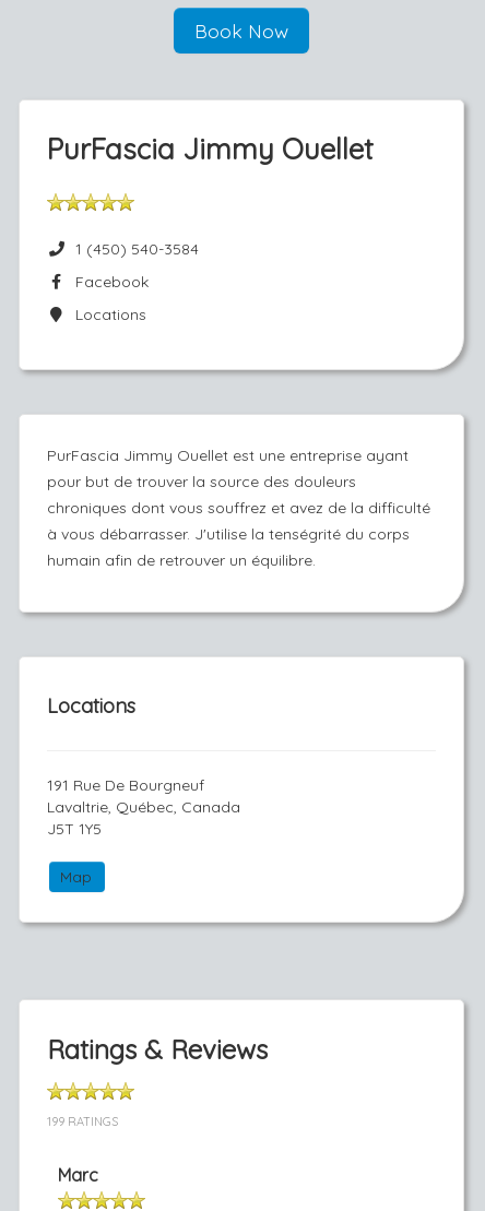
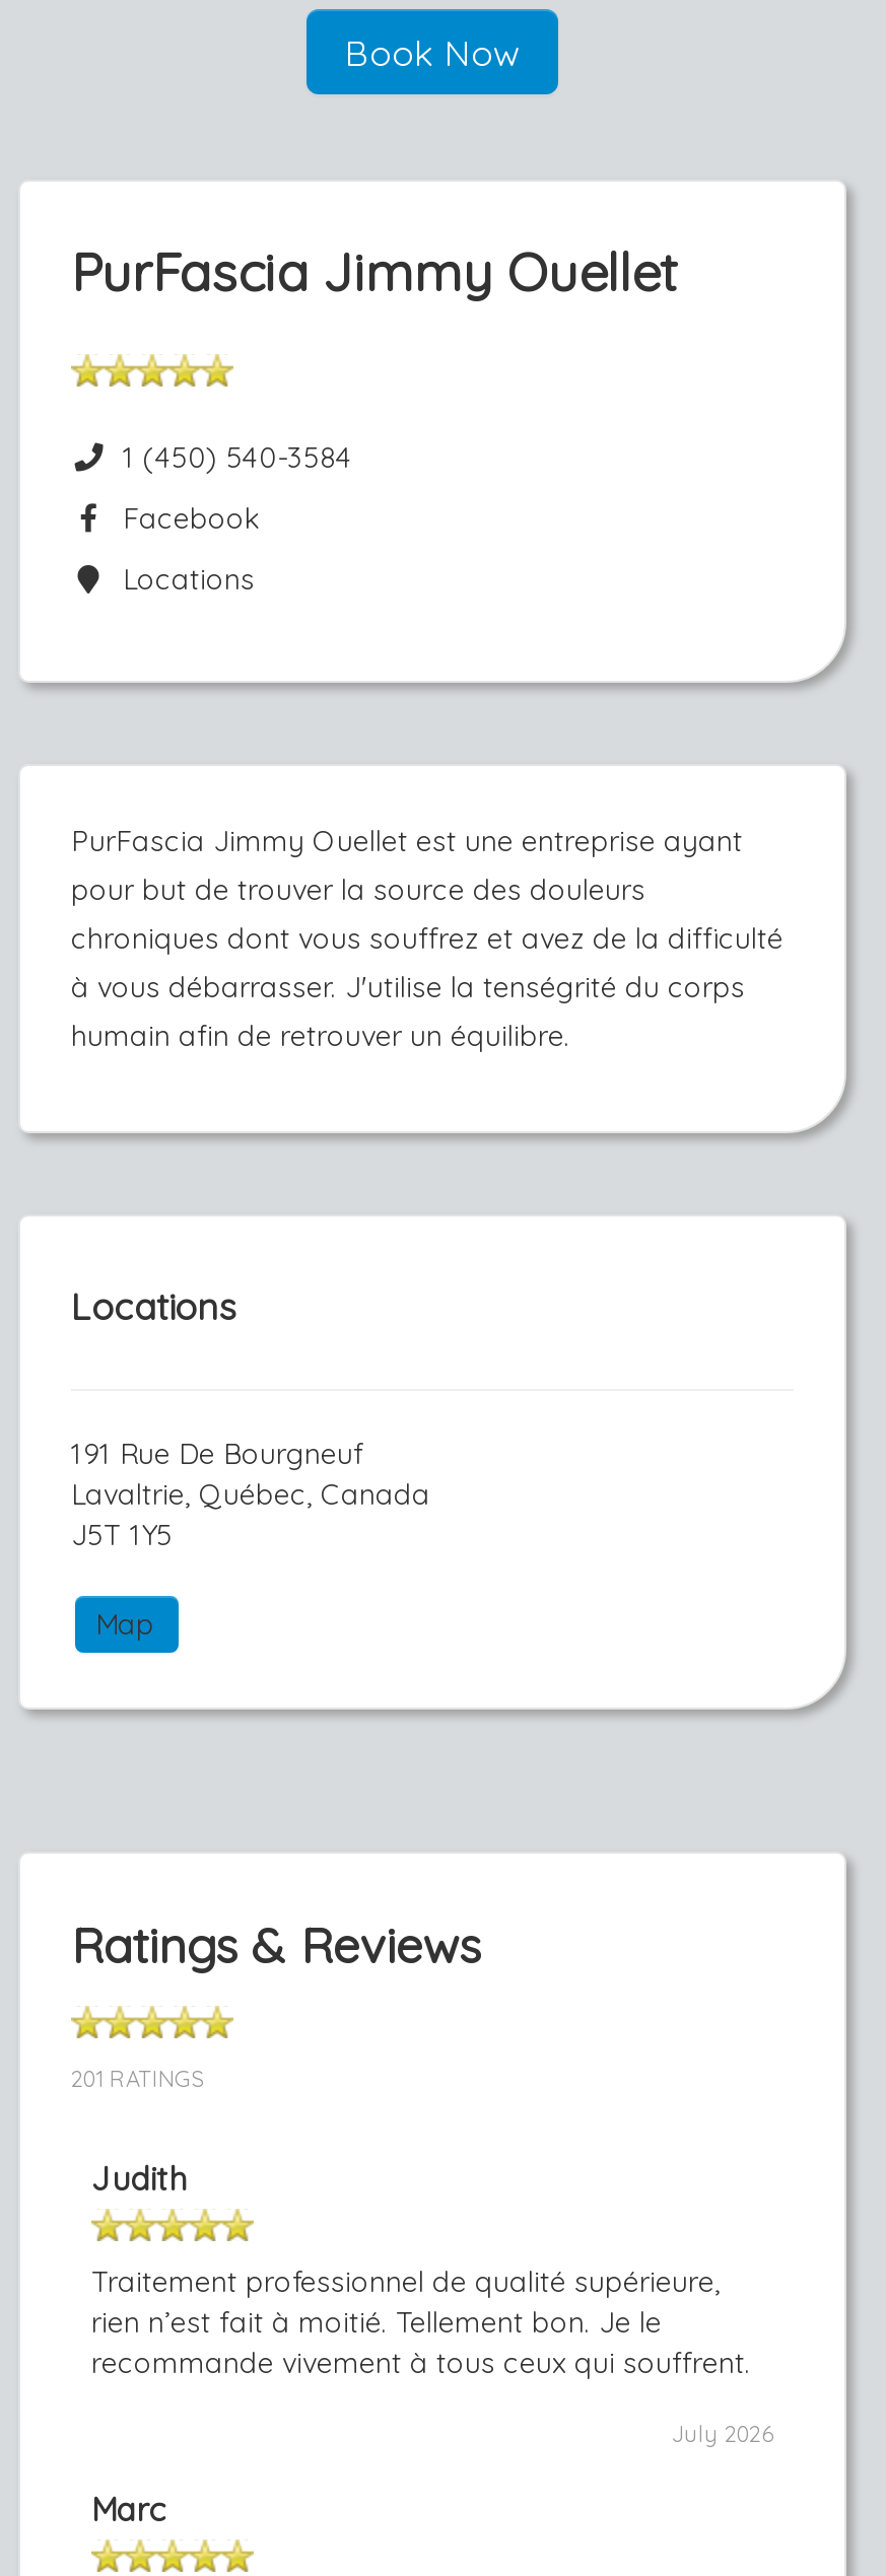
- 199 RATINGS
+ 201 RATINGS
+ Judith
+ Traitement professionnel de qualité supérieure,
+ rien n’est fait à moitié. Tellement bon. Je le
+ recommande vivement à tous ceux qui souffrent.
+ July 2026
